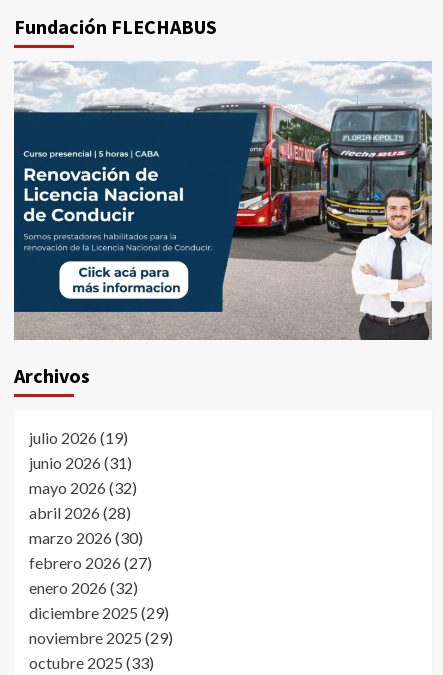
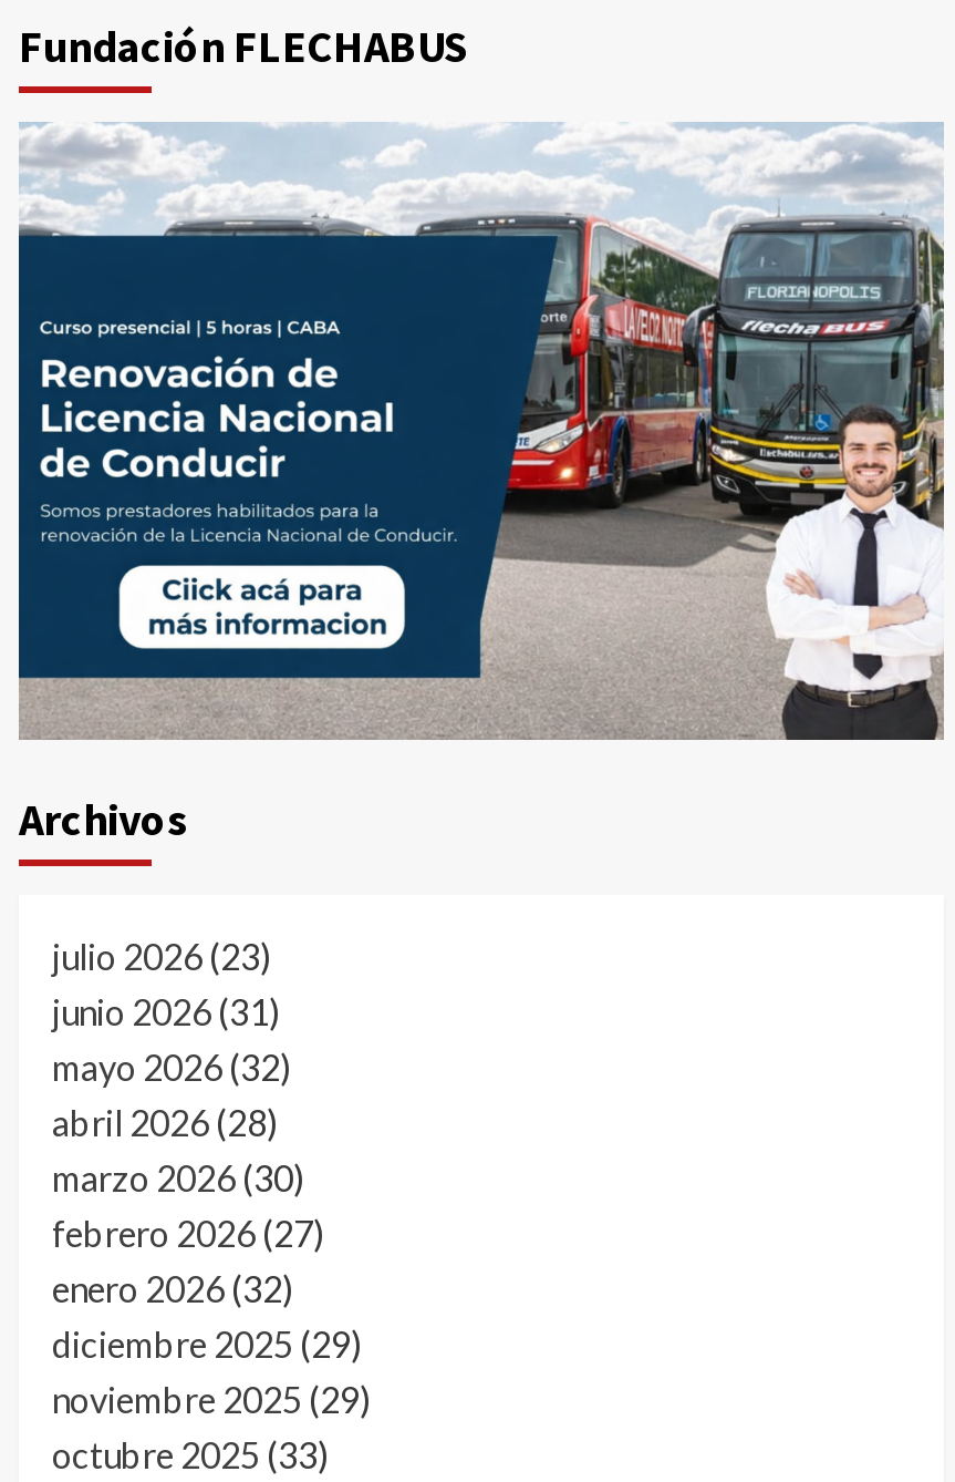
- julio 2026 (19)
+ julio 2026 (23)
